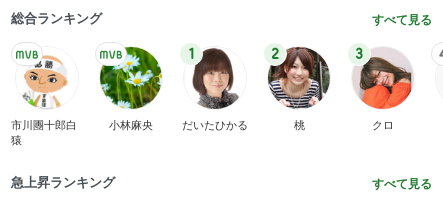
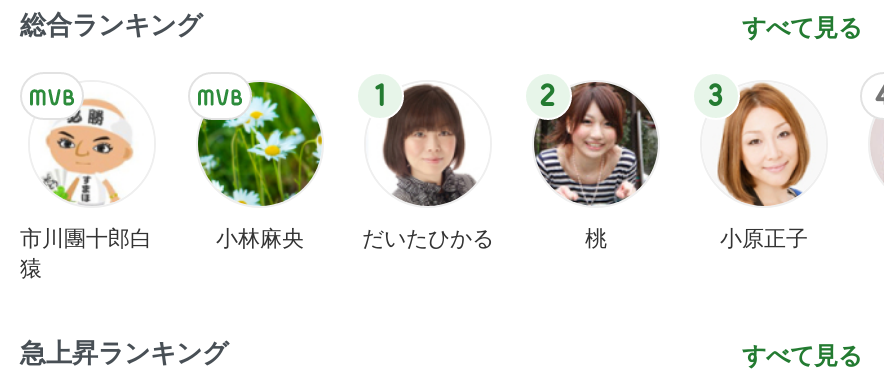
- [image]
- クロ
+ [image]
+ 小原正子
